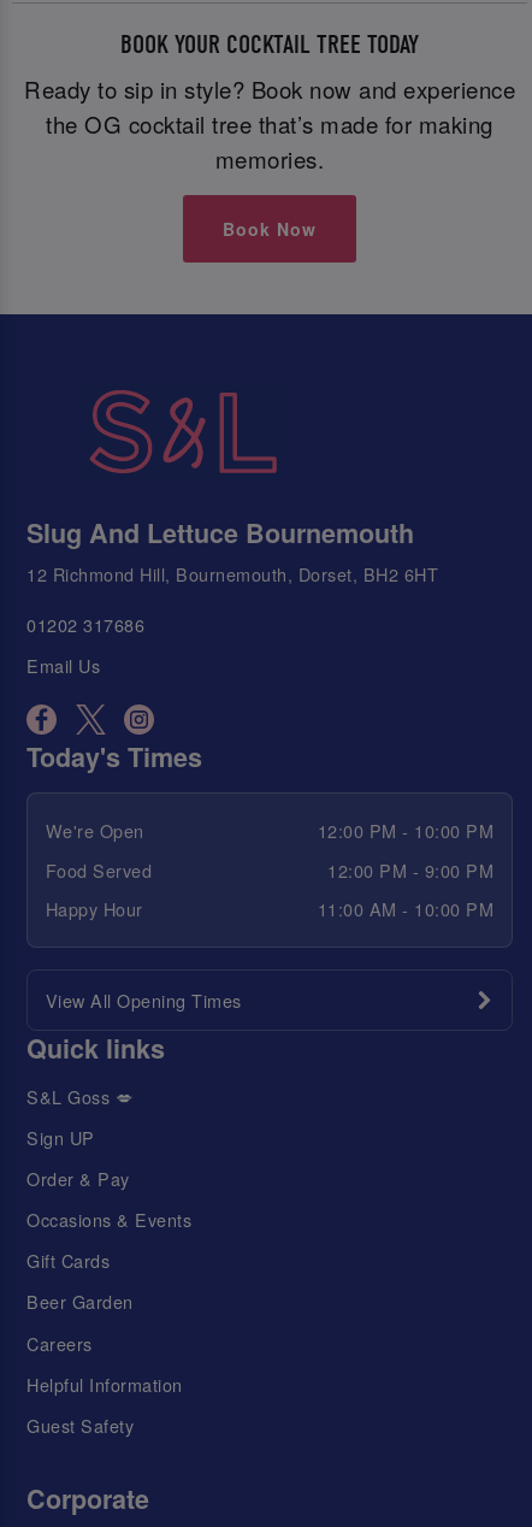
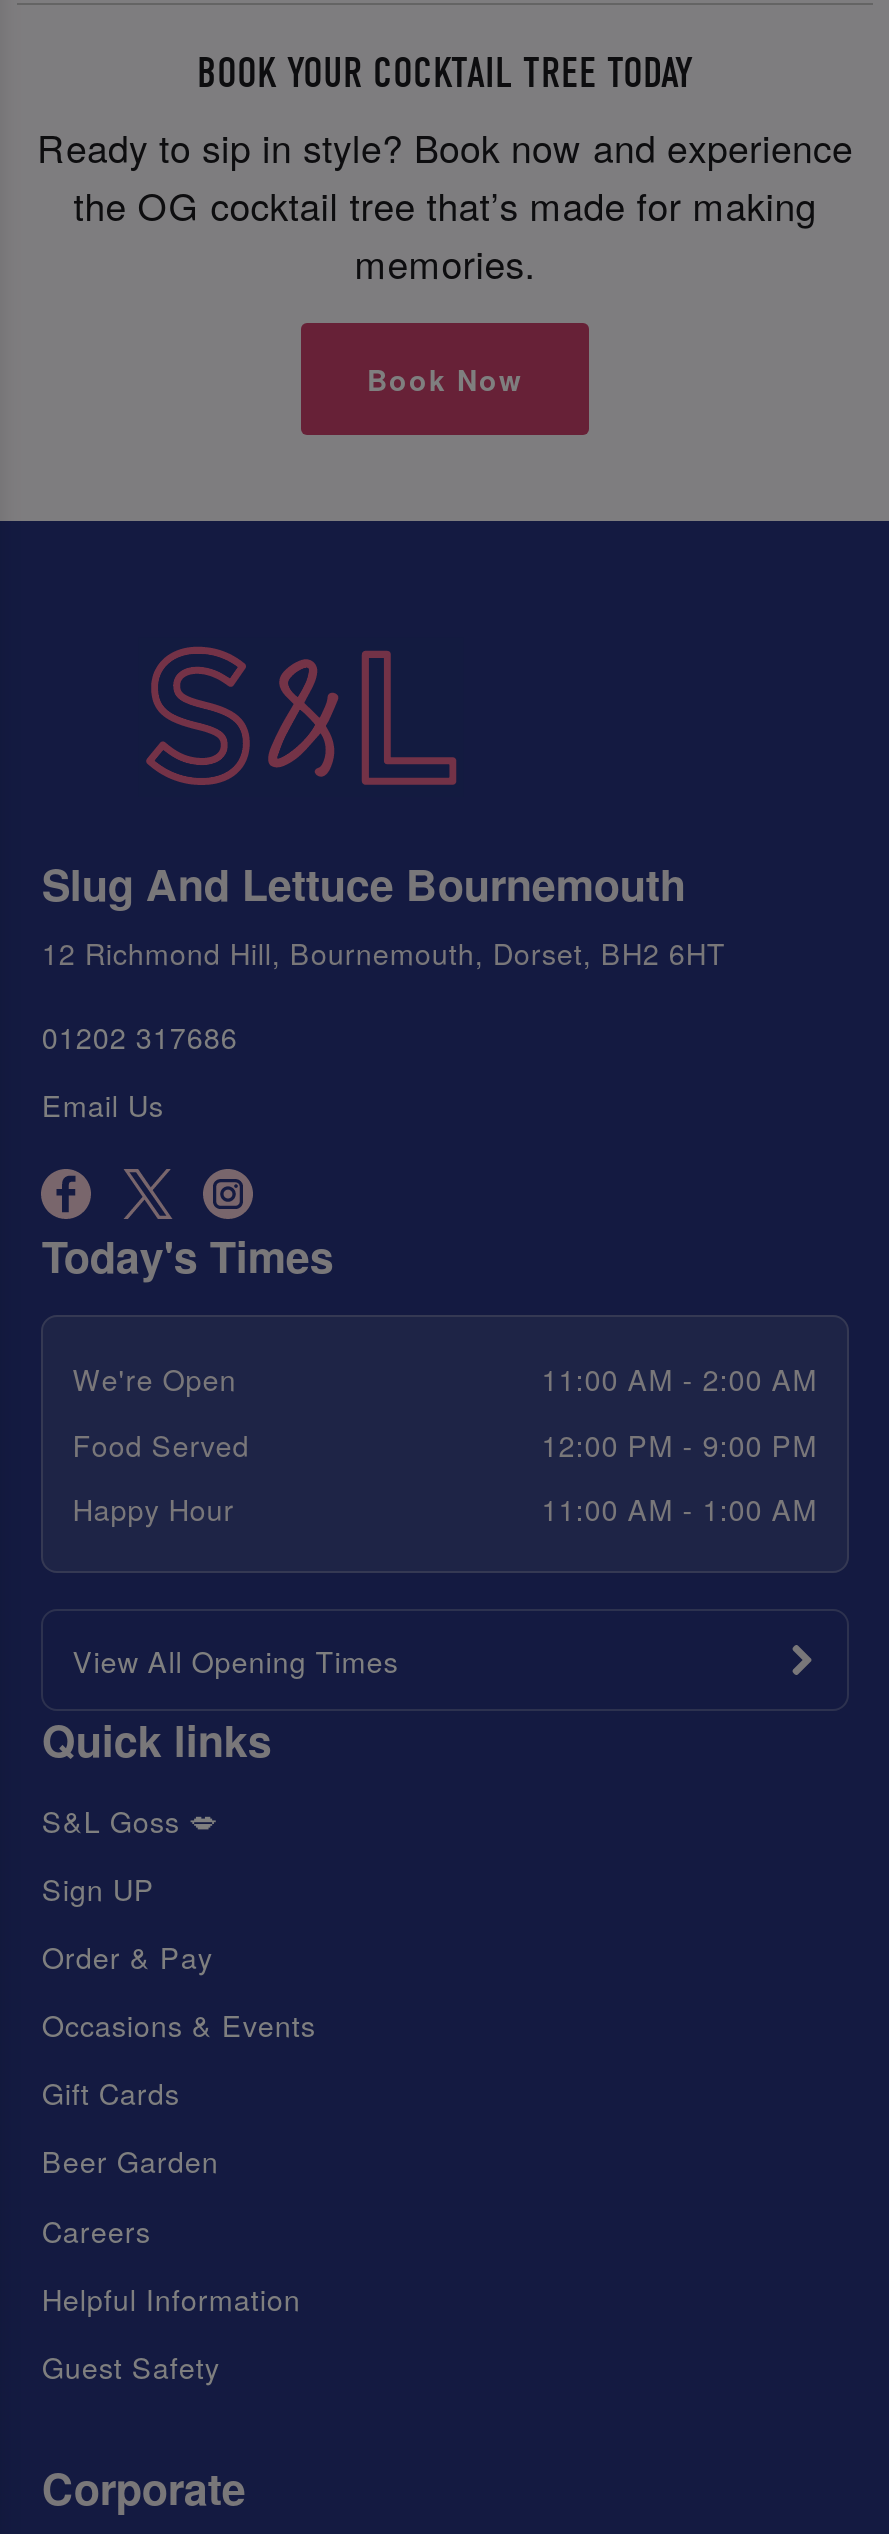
- 12:00 PM - 10:00 PM
+ 11:00 AM - 2:00 AM

- 11:00 AM - 10:00 PM
+ 11:00 AM - 1:00 AM
